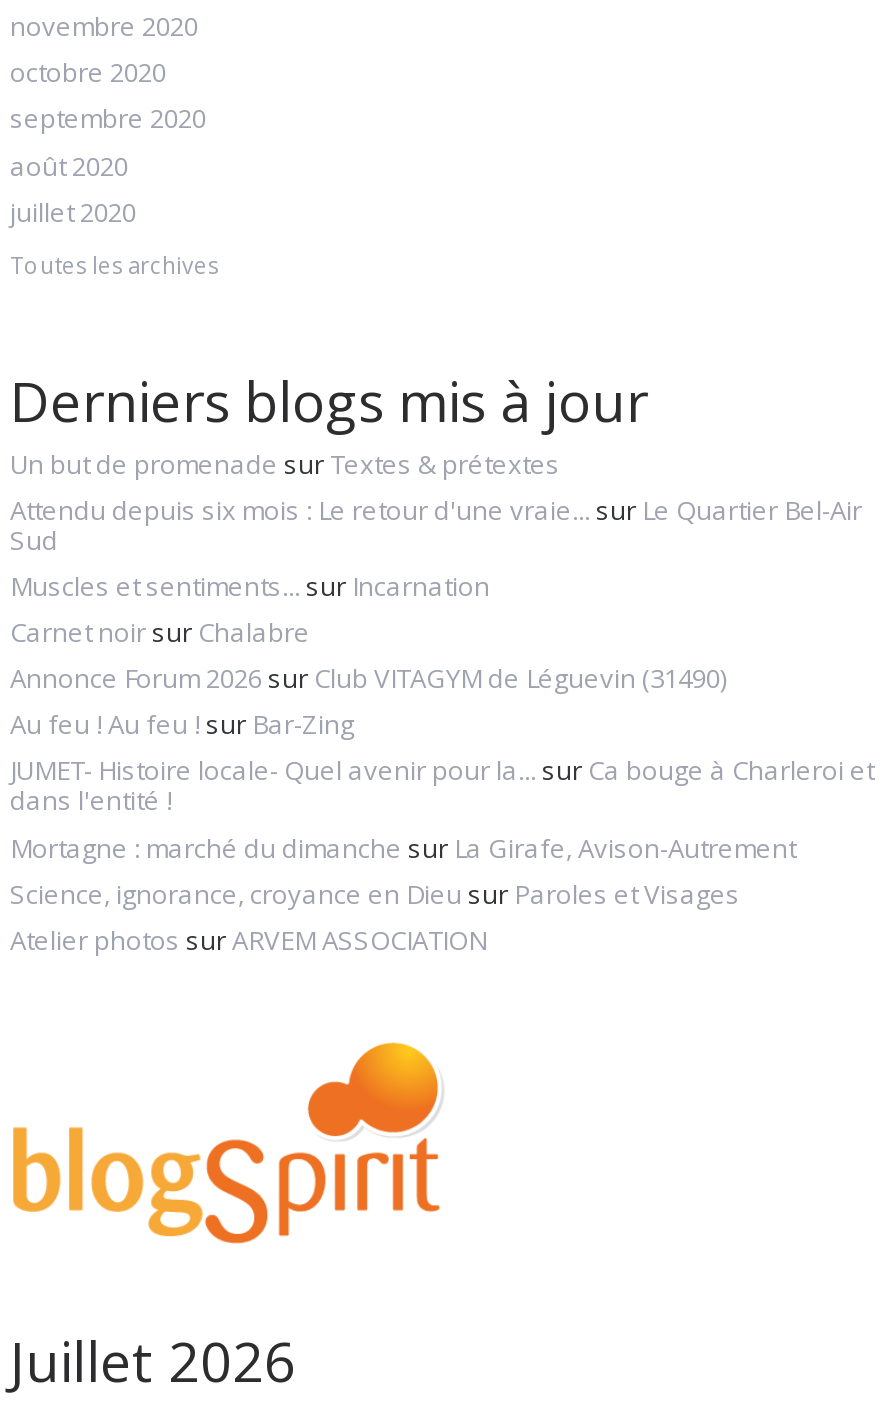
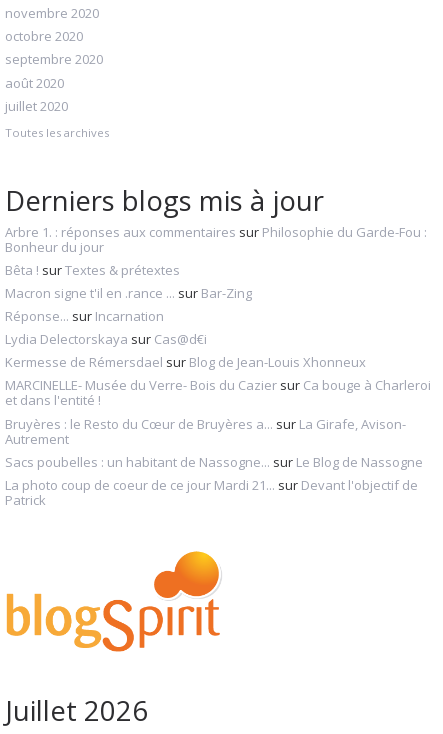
- Un but de promenade sur Textes & prétextes
- Attendu depuis six mois : Le retour d'une vraie... sur Le Quartier Bel-Air
- Sud
- Muscles et sentiments... sur Incarnation
- Carnet noir sur Chalabre
- Annonce Forum 2026 sur Club VITAGYM de Léguevin (31490)
- Au feu ! Au feu ! sur Bar-Zing
- JUMET- Histoire locale- Quel avenir pour la... sur Ca bouge à Charleroi et
- dans l'entité !
- Mortagne : marché du dimanche sur La Girafe, Avison-Autrement
- Science, ignorance, croyance en Dieu sur Paroles et Visages
- Atelier photos sur ARVEM ASSOCIATION
+ Arbre 1. : réponses aux commentaires sur Philosophie du Garde-Fou :
+ Bonheur du jour
+ Bêta ! surTextes & prétextes
+ Macron signe t'il en .rance ... sur Bar-Zing
+ Réponse... sur Incarnation
+ Lydia Delectorskaya sur Cas@d€i
+ Kermesse de Rémersdael sur Blog de Jean-Louis Xhonneux
+ MARCINELLE- Musée du Verre- Bois du Cazier sur Ca bouge à Charleroi
+ et dans l'entité !
+ Bruyères : le Resto du Cœur de Bruyères a... sur La Girafe, Avison-
+ Autrement
+ Sacs poubelles : un habitant de Nassogne... sur Le Blog de Nassogne
+ La photo coup de coeur de ce jour Mardi 21... sur Devant l'objectif de
+ Patrick
